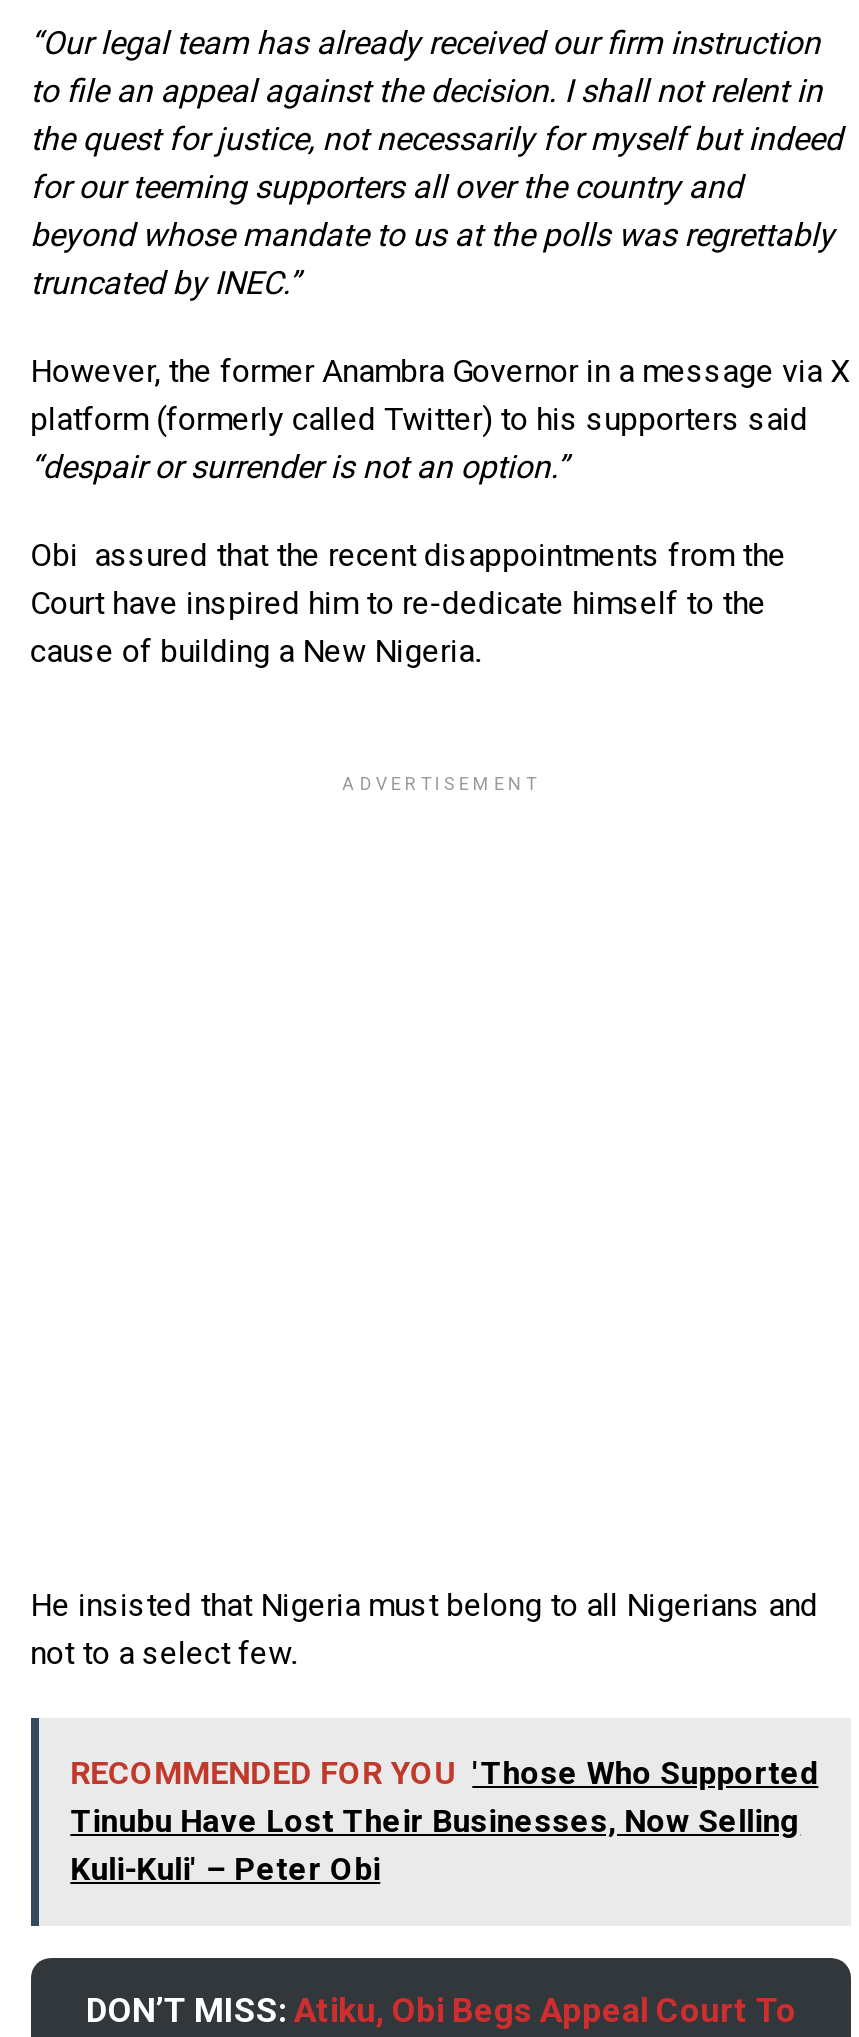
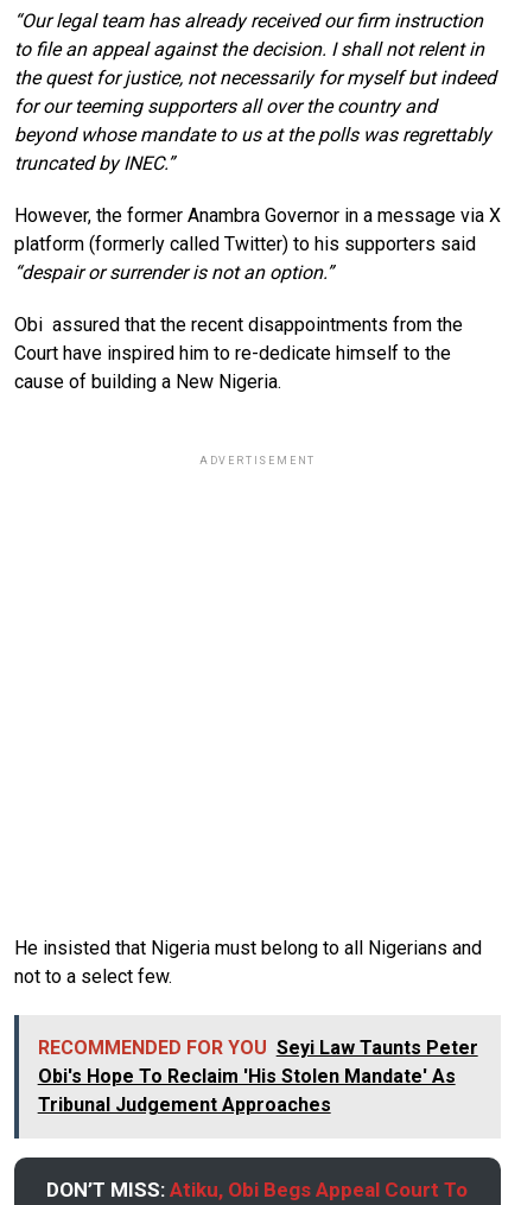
- RECOMMENDED FOR YOU 'Those Who Supported
- Tinubu Have Lost Their Businesses, Now Selling
- Kuli-Kuli' – Peter Obi
+ RECOMMENDED FOR YOU Seyi Law Taunts Peter
+ Obi's Hope To Reclaim 'His Stolen Mandate' As
+ Tribunal Judgement Approaches
